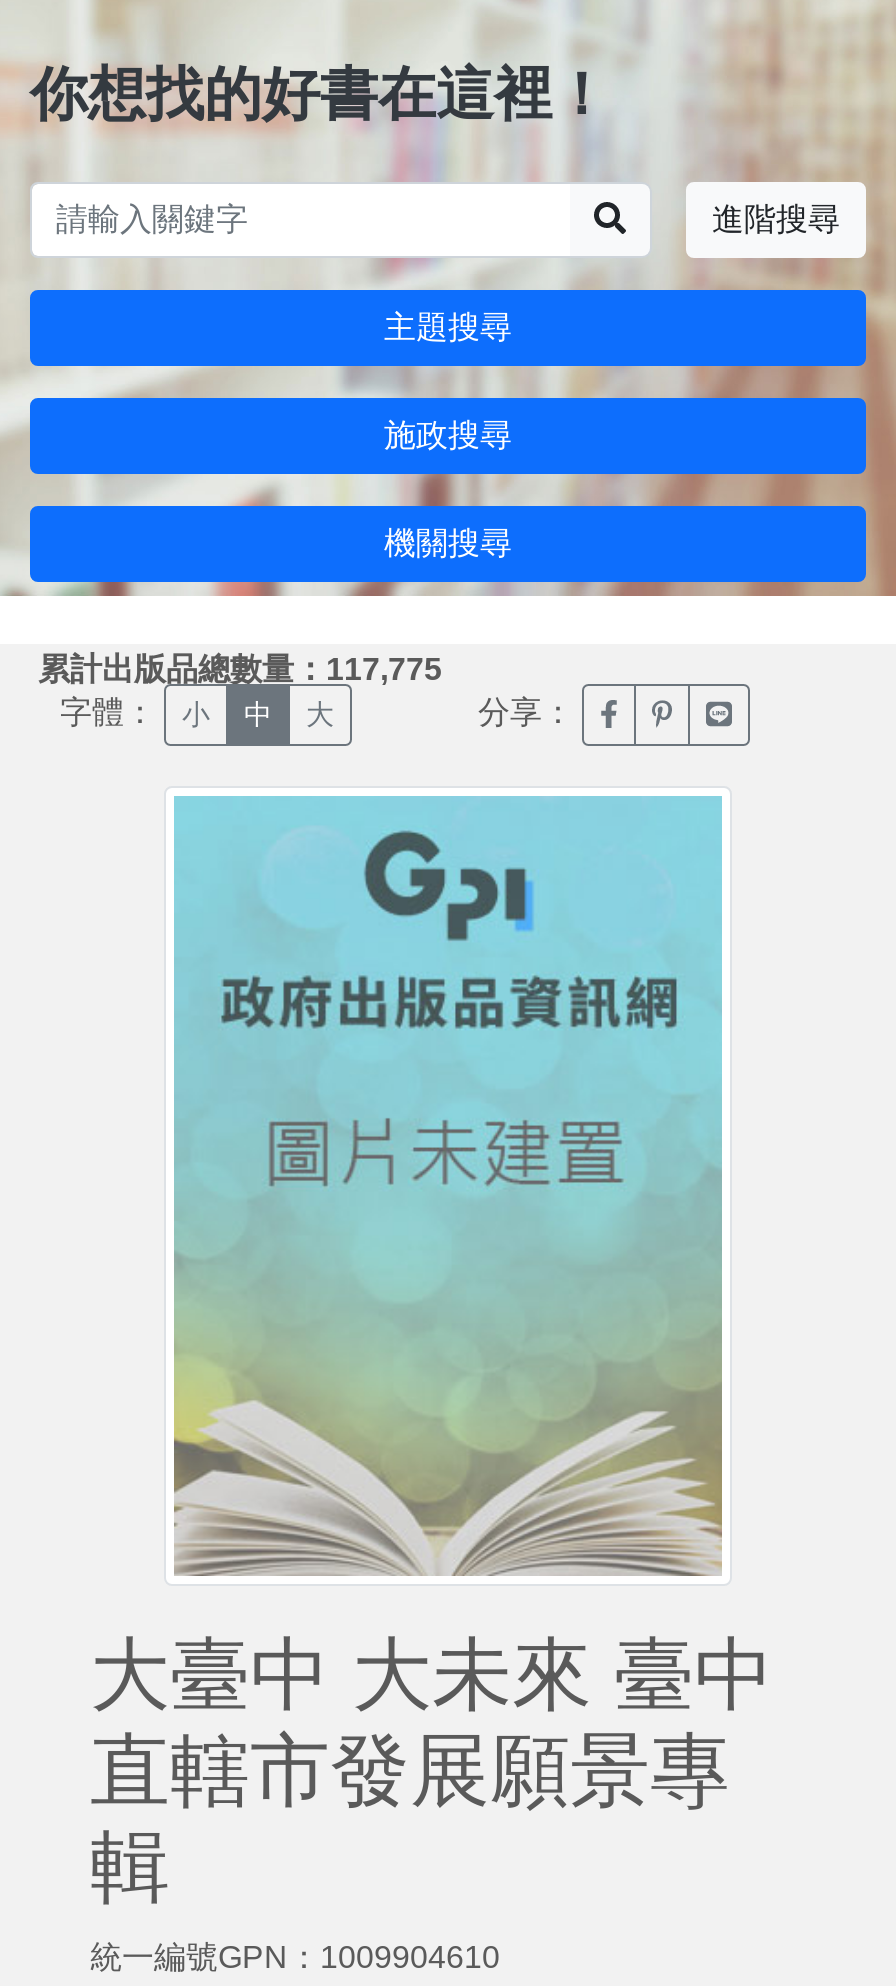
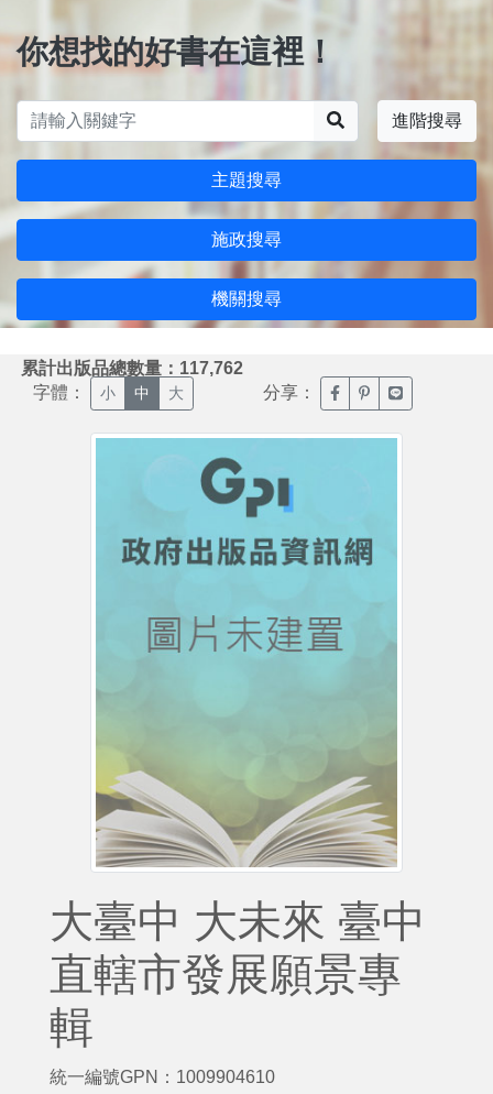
- 累計出版品總數量：117,775
+ 累計出版品總數量：117,762
